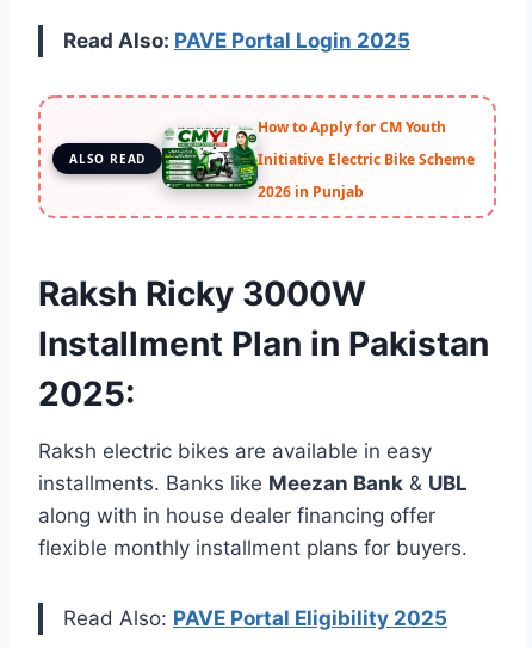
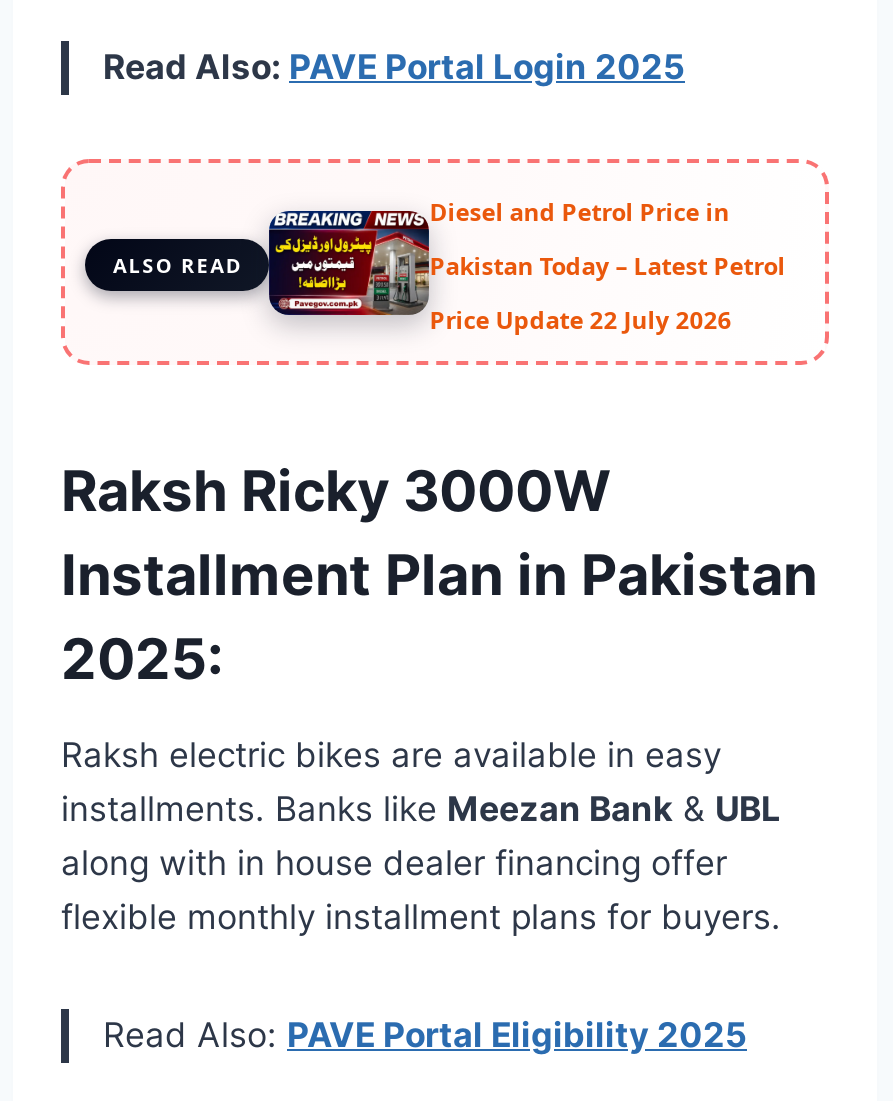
- [image]
- How to Apply for CM Youth
+ [image]
+ Diesel and Petrol Price in

- Initiative Electric Bike Scheme
+ Pakistan Today – Latest Petrol

- 2026 in Punjab
+ Price Update 22 July 2026
